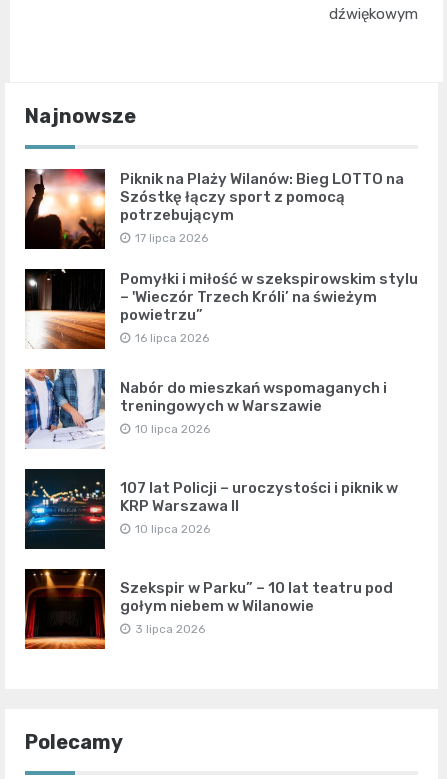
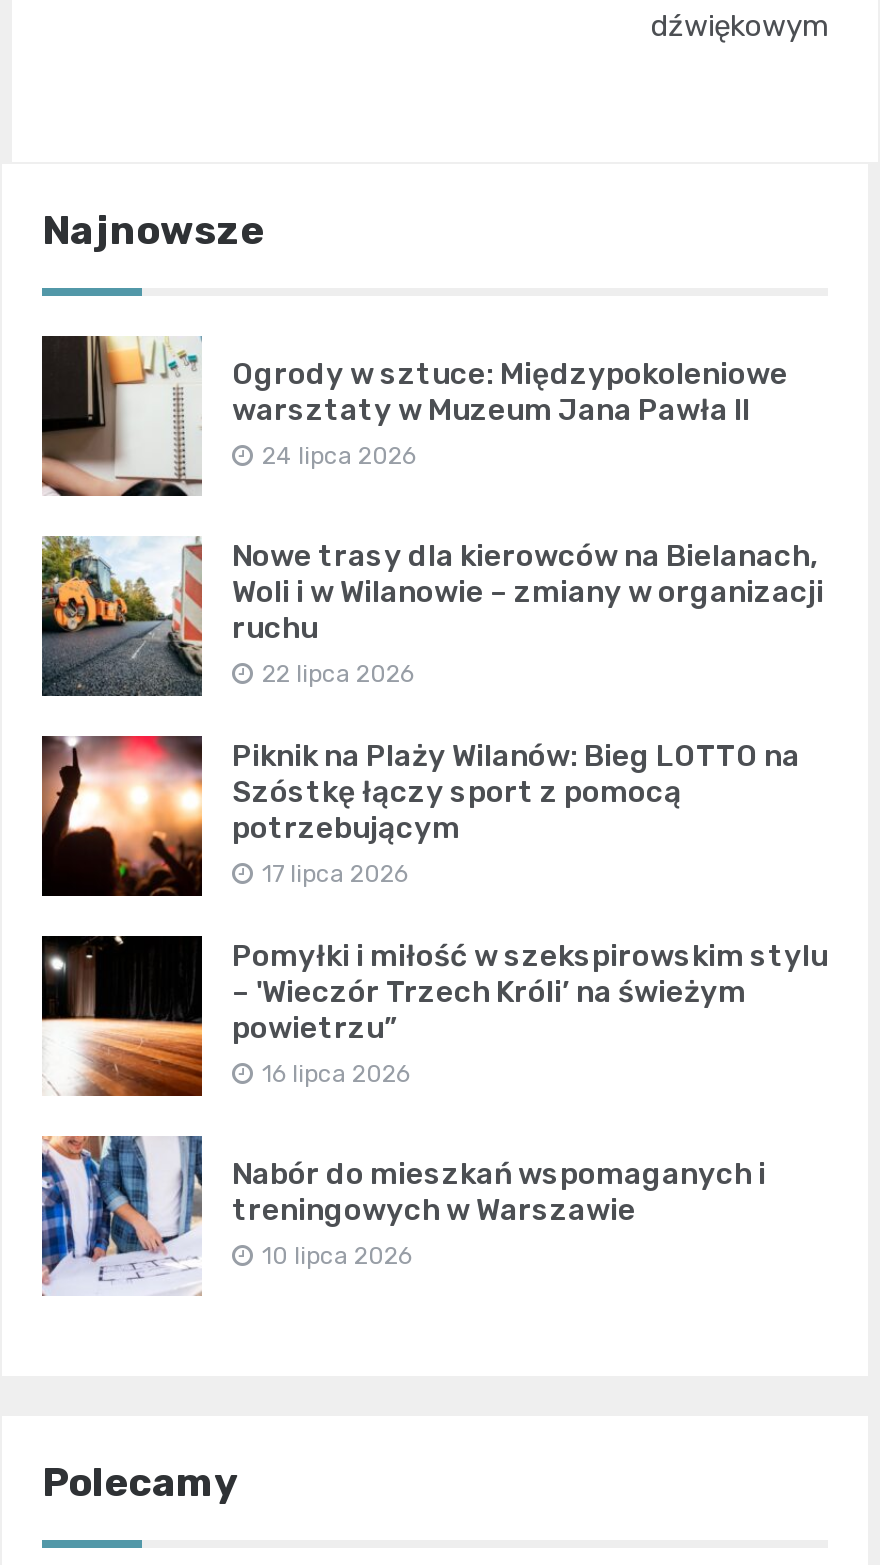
+ [image]
+ Ogrody w sztuce: Międzypokoleniowe
+ warsztaty w Muzeum Jana Pawła II
+ 24 lipca 2026
+ Nowe trasy dla kierowców na Bielanach,
+ Woli i w Wilanowie – zmiany w organizacji
+ ruchu
+ 22 lipca 2026

+ [image]

moved down: [image] | Piknik na Plaży Wilanów: Bieg LOTTO na | Szóstkę łączy sport z pomocą | ... | treningowych w Warszawie | 10 lipca 2026

- [image]
- 107 lat Policji – uroczystości i piknik w
- KRP Warszawa II
- 10 lipca 2026
- Szekspir w Parku” – 10 lat teatru pod
- gołym niebem w Wilanowie
- 3 lipca 2026

- [image]
